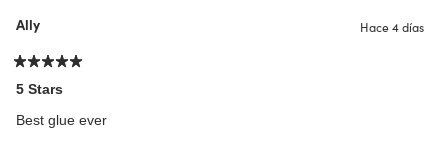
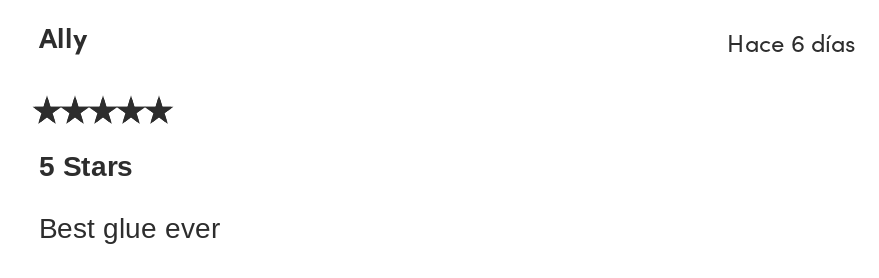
- Hace 4 días
+ Hace 6 días
